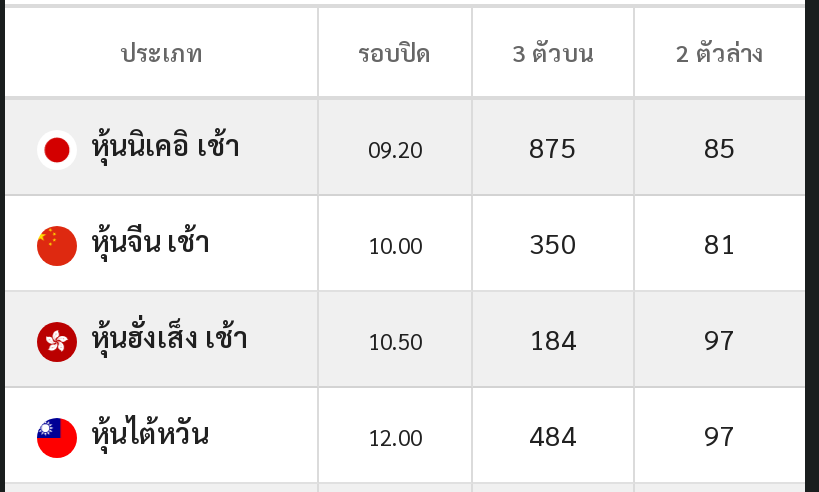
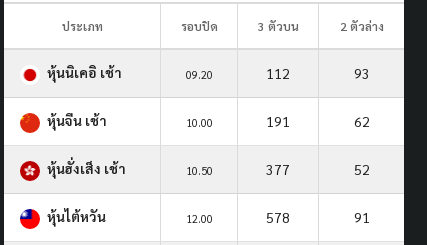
- 875
+ 112

- 85
+ 93

- 350
+ 191

- 81
+ 62

- 184
+ 377

- 97
+ 52

- 484
+ 578

- 97
+ 91
